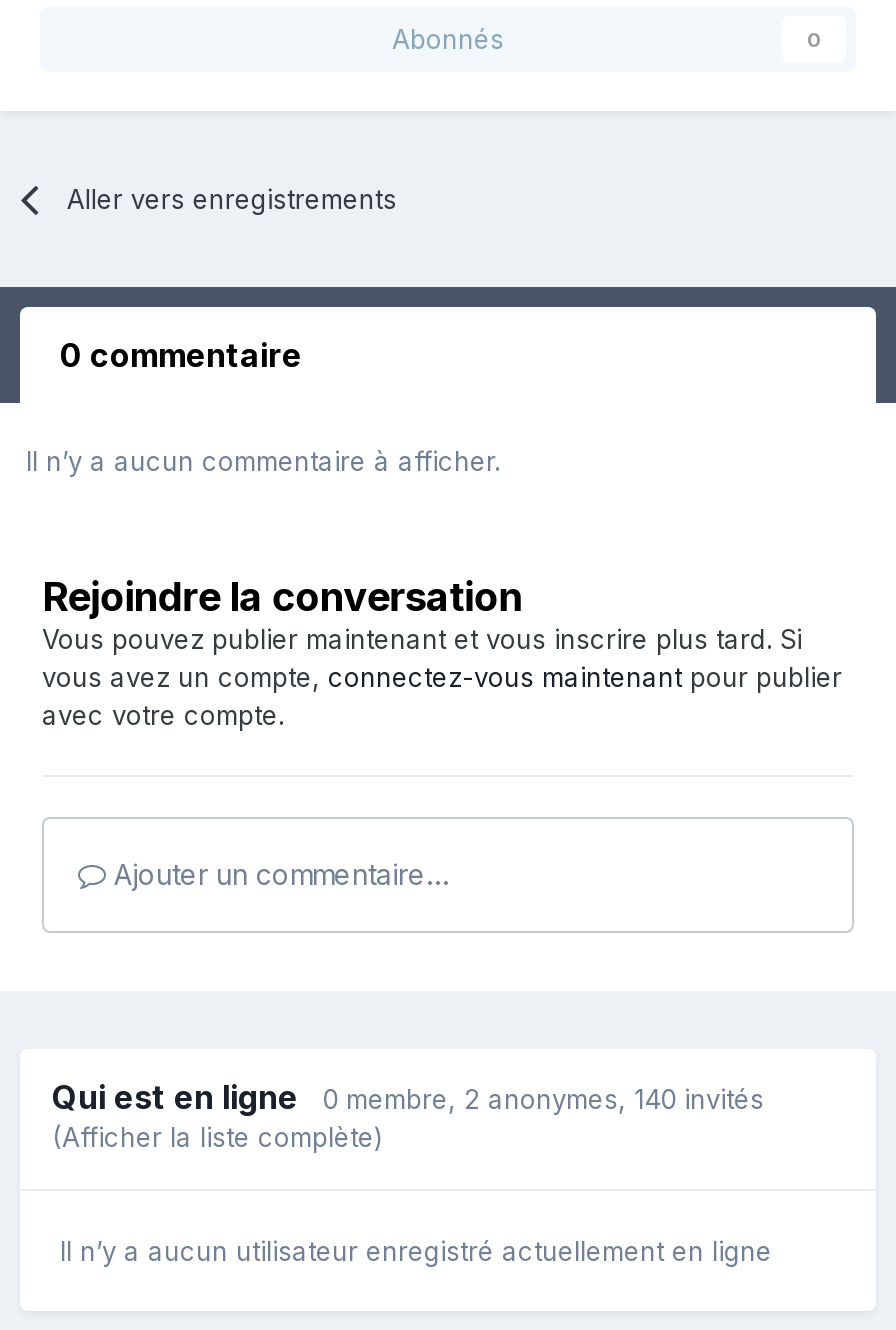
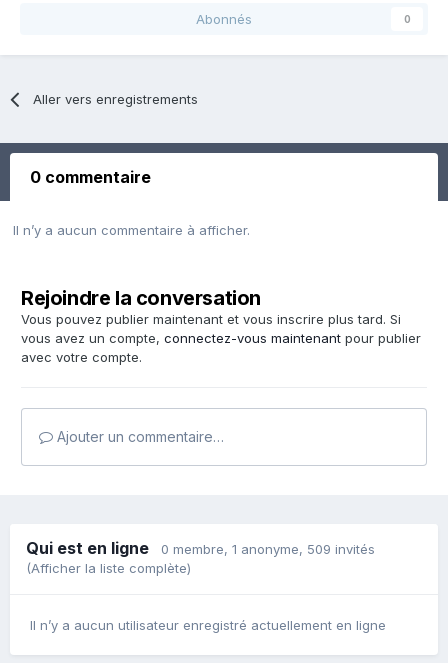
- Qui est en ligne 0 membre, 2 anonymes, 140 invités
+ Qui est en ligne 0 membre, 1 anonyme, 509 invités
